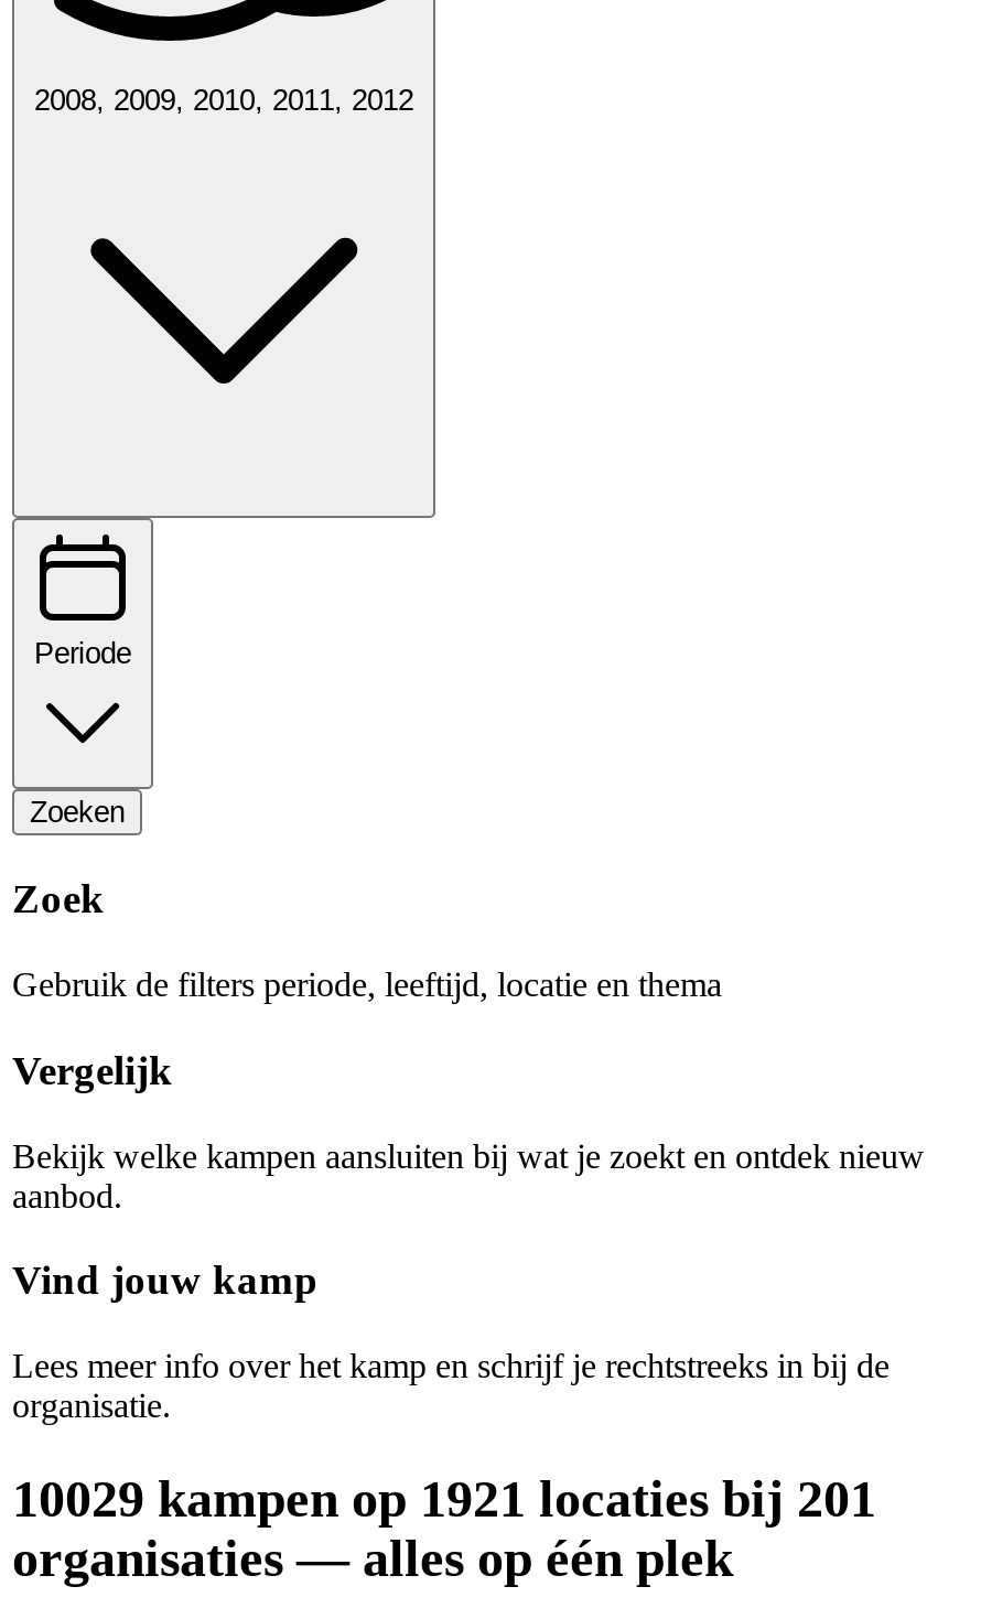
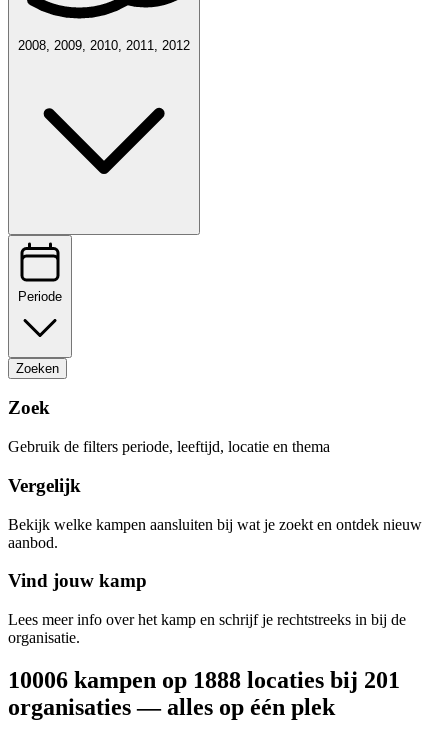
- 10029 kampen op 1921 locaties bij 201
+ 10006 kampen op 1888 locaties bij 201
